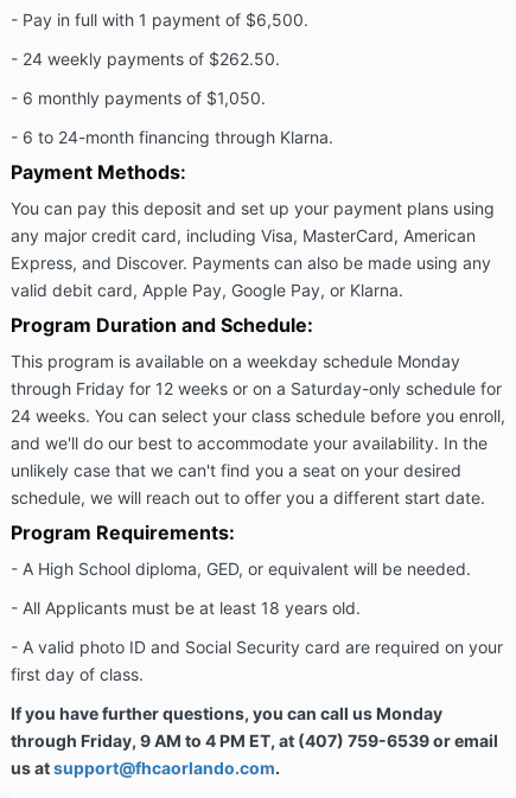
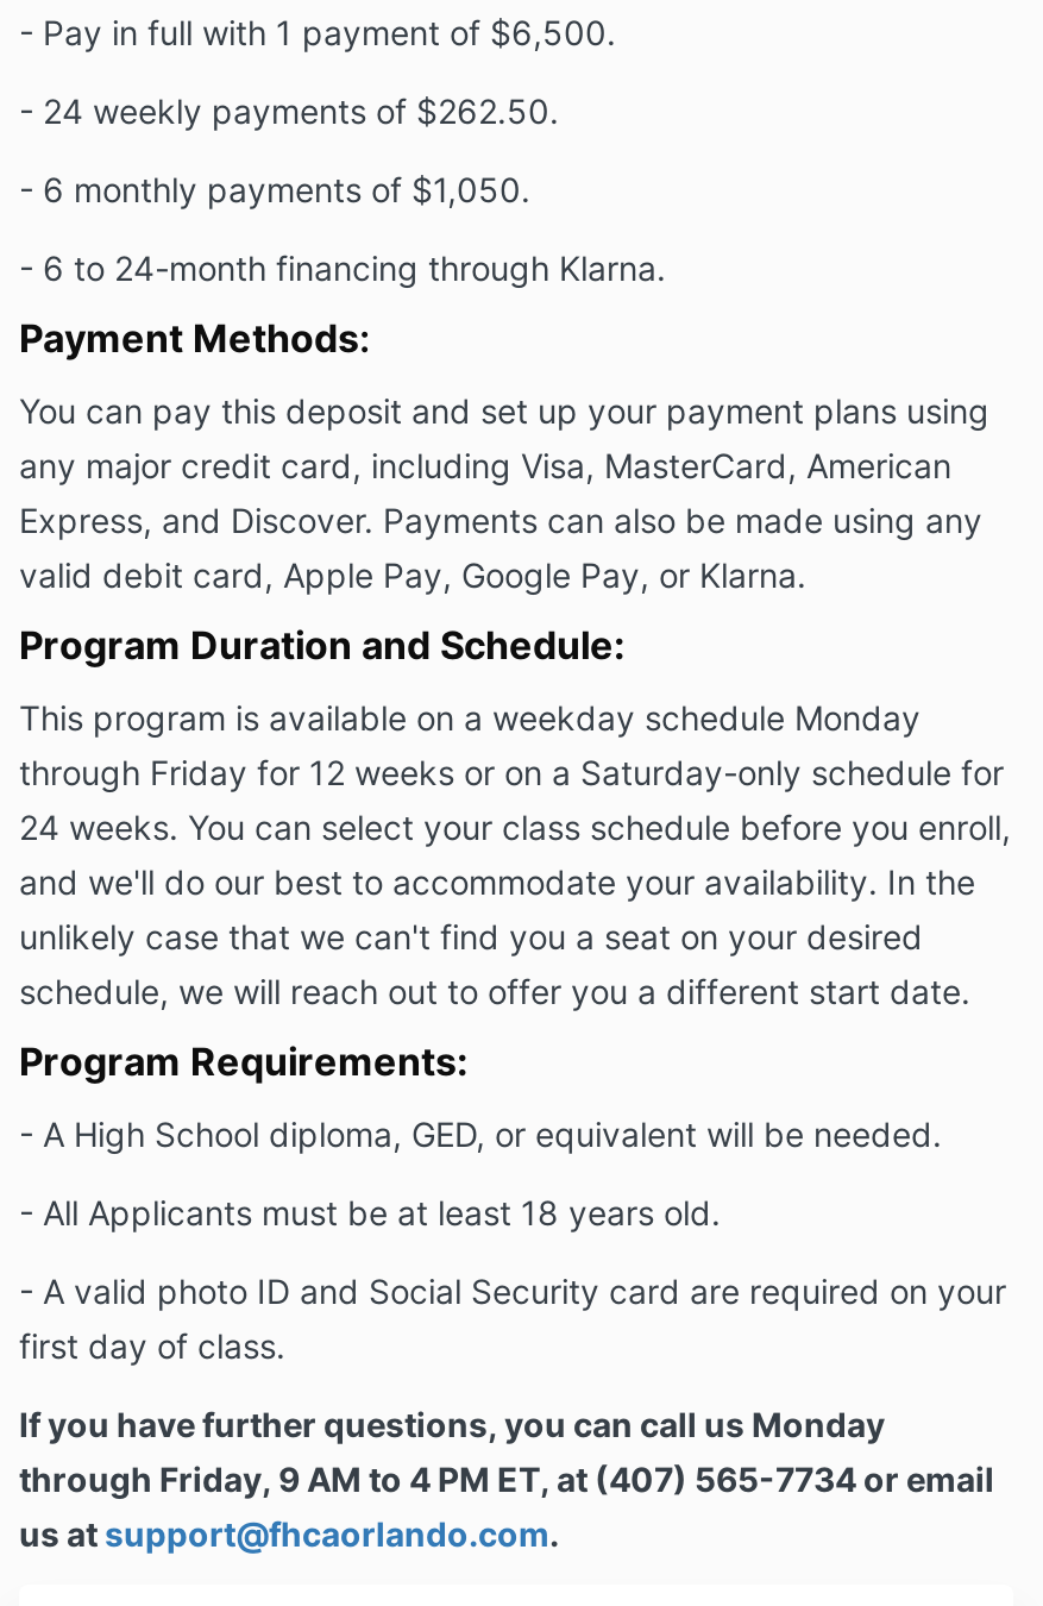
- through Friday, 9 AM to 4 PM ET, at (407) 759-6539 or email
+ through Friday, 9 AM to 4 PM ET, at (407) 565-7734 or email
